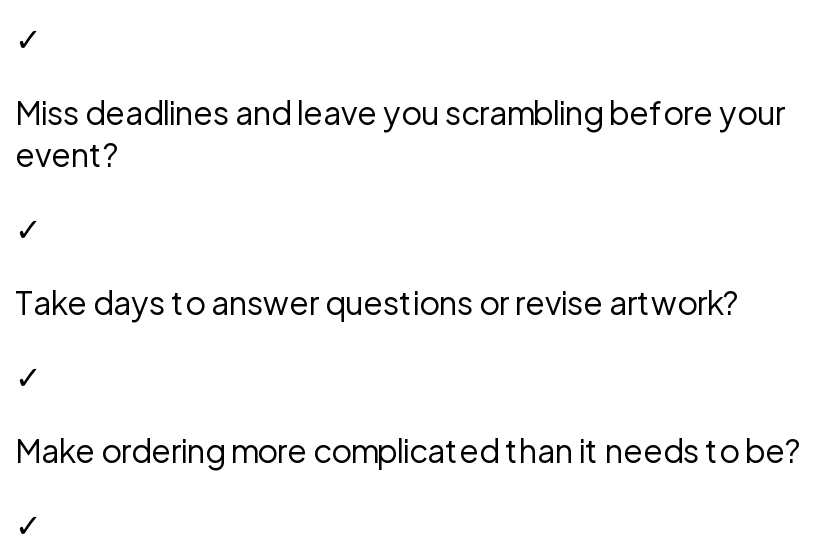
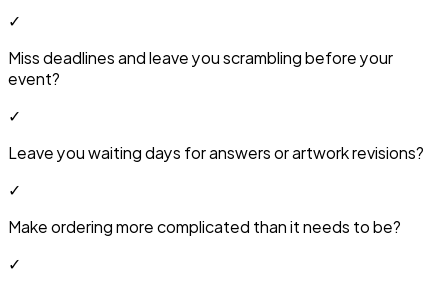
- Take days to answer questions or revise artwork?
+ Leave you waiting days for answers or artwork revisions?
